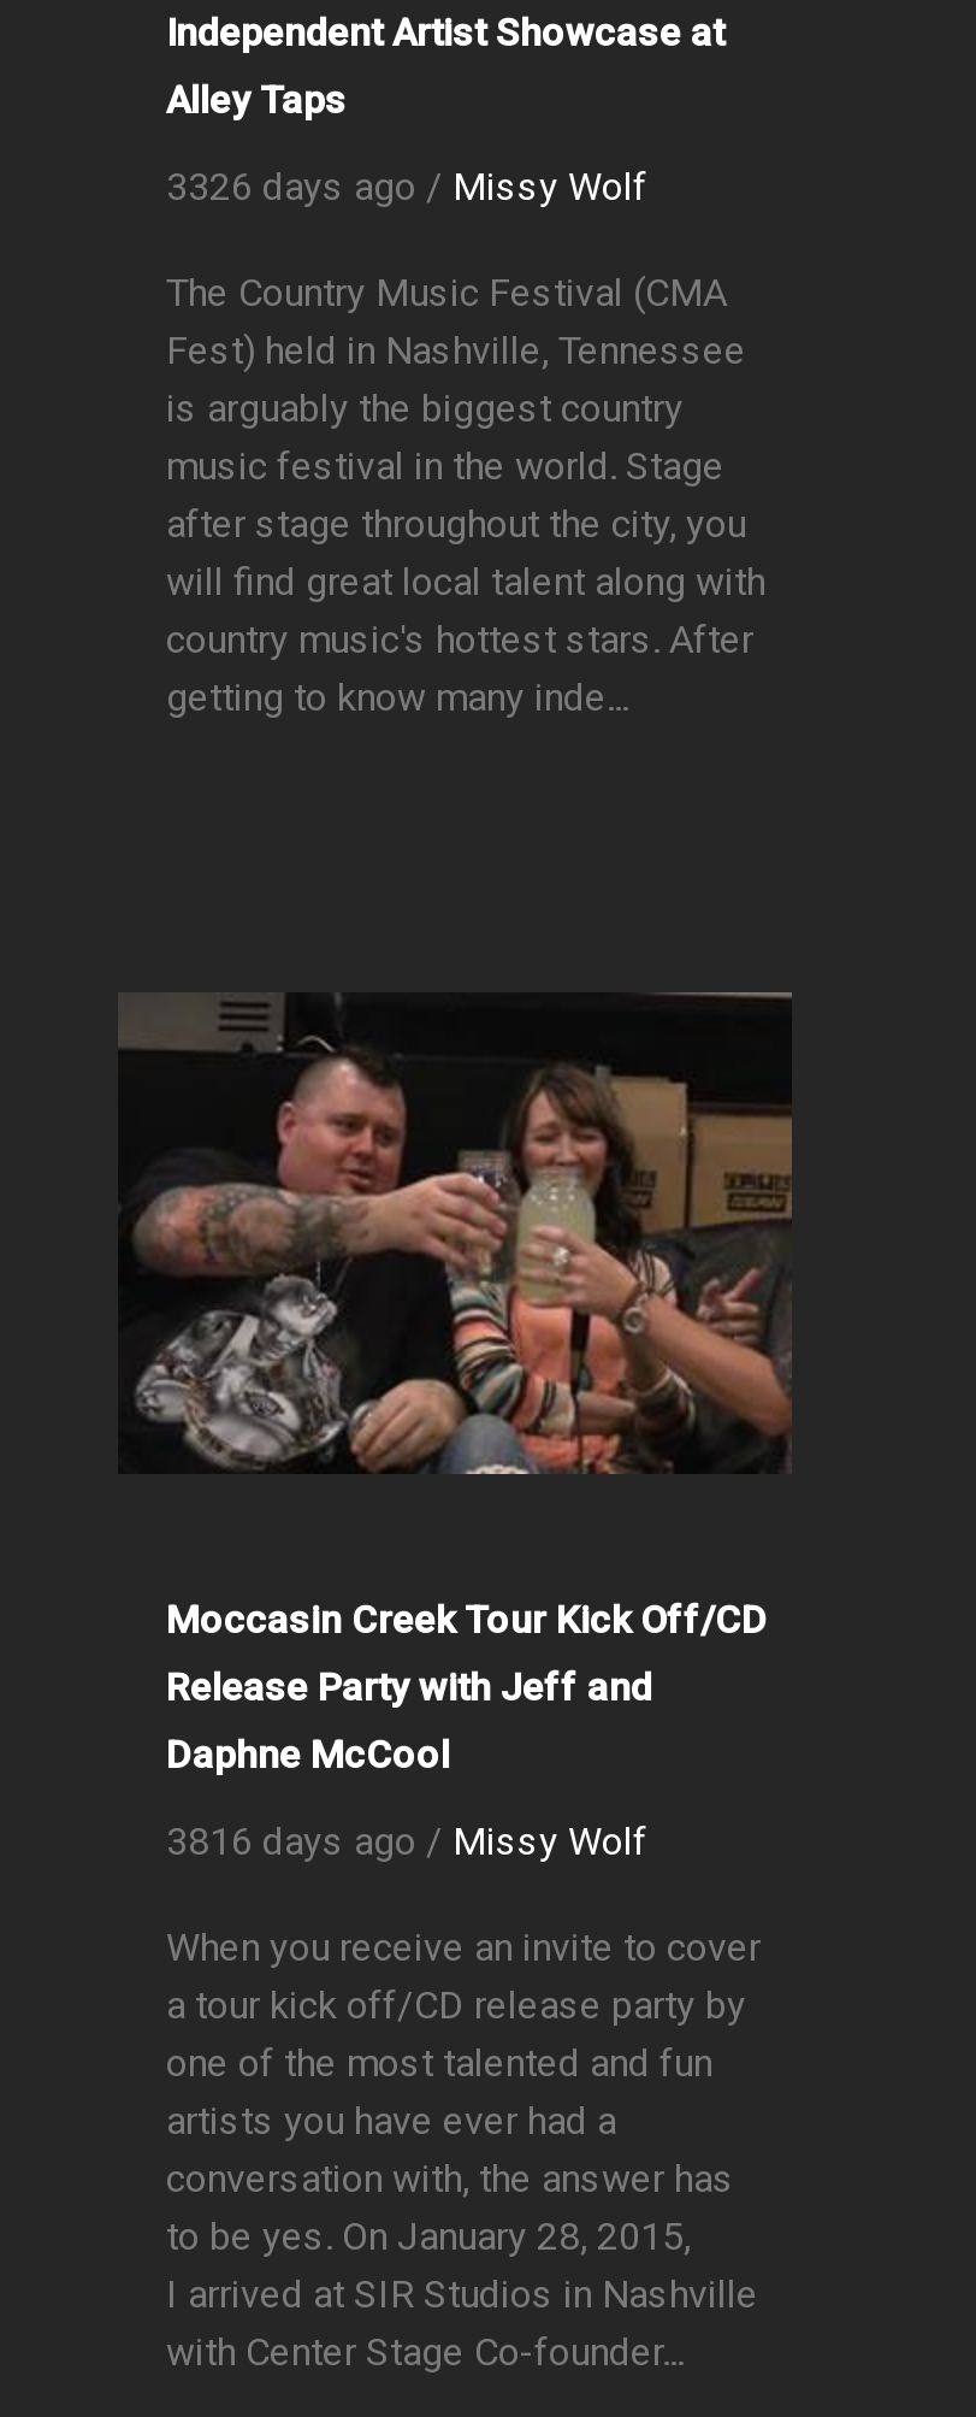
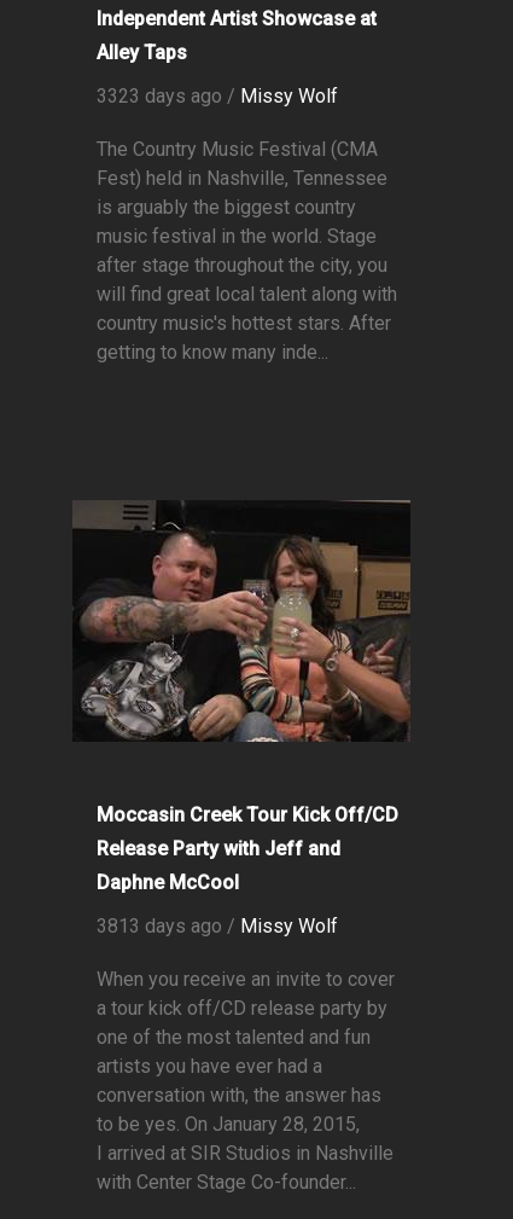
- 3326 days ago / Missy Wolf
+ 3323 days ago / Missy Wolf

- 3816 days ago / Missy Wolf
+ 3813 days ago / Missy Wolf
